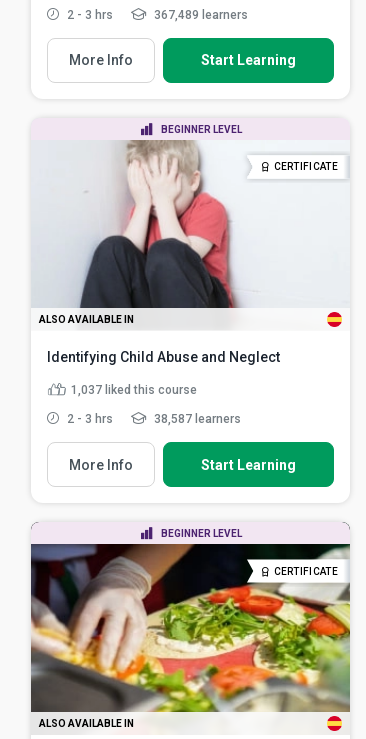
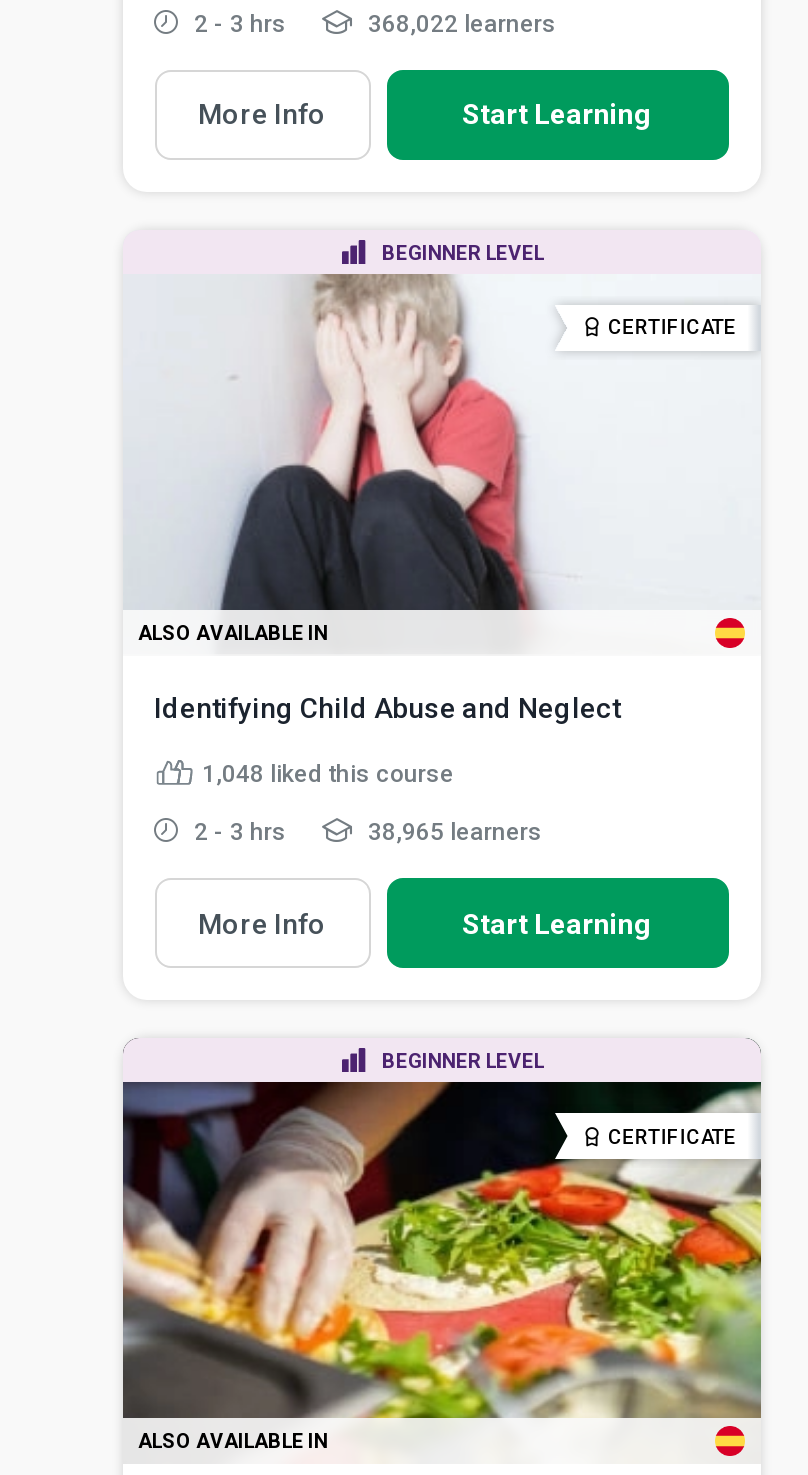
- 367,489 learners
+ 368,022 learners

- 1,037 liked this course
+ 1,048 liked this course

- 38,587 learners
+ 38,965 learners
